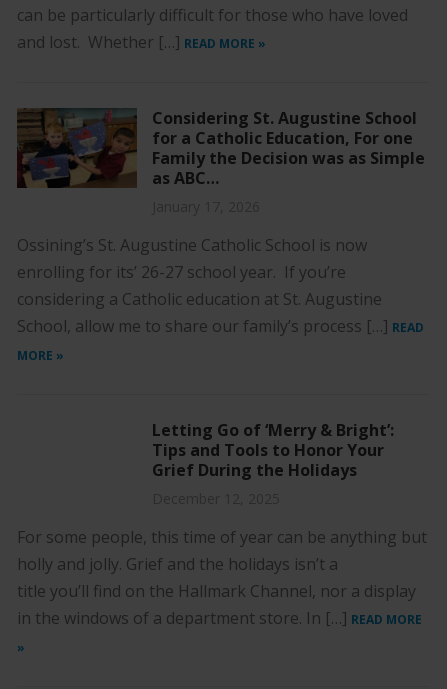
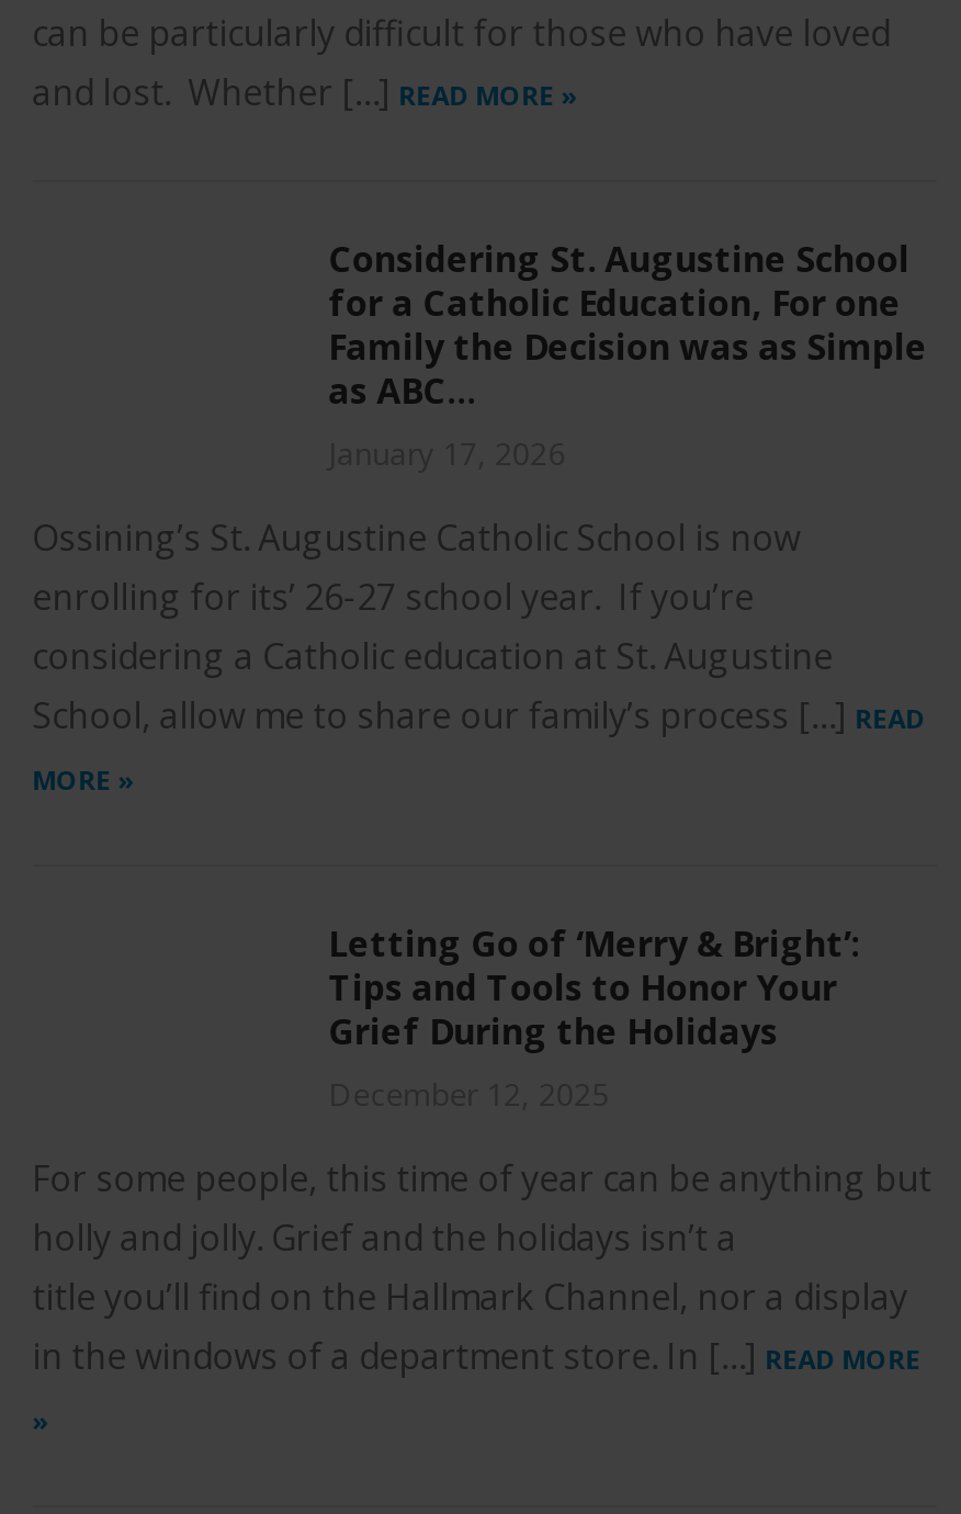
- [image]
